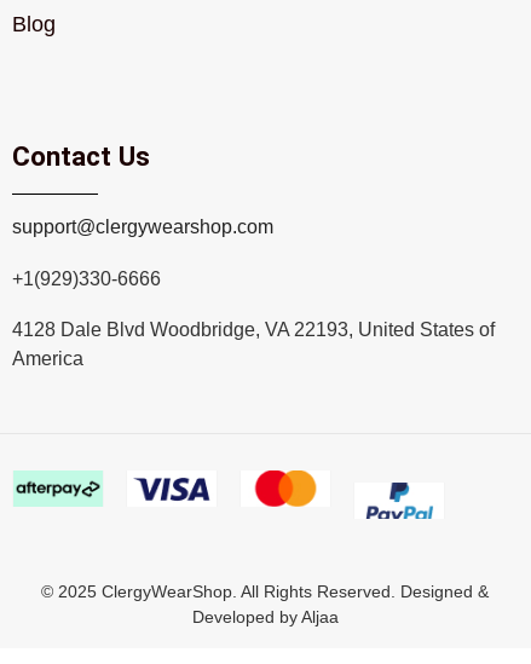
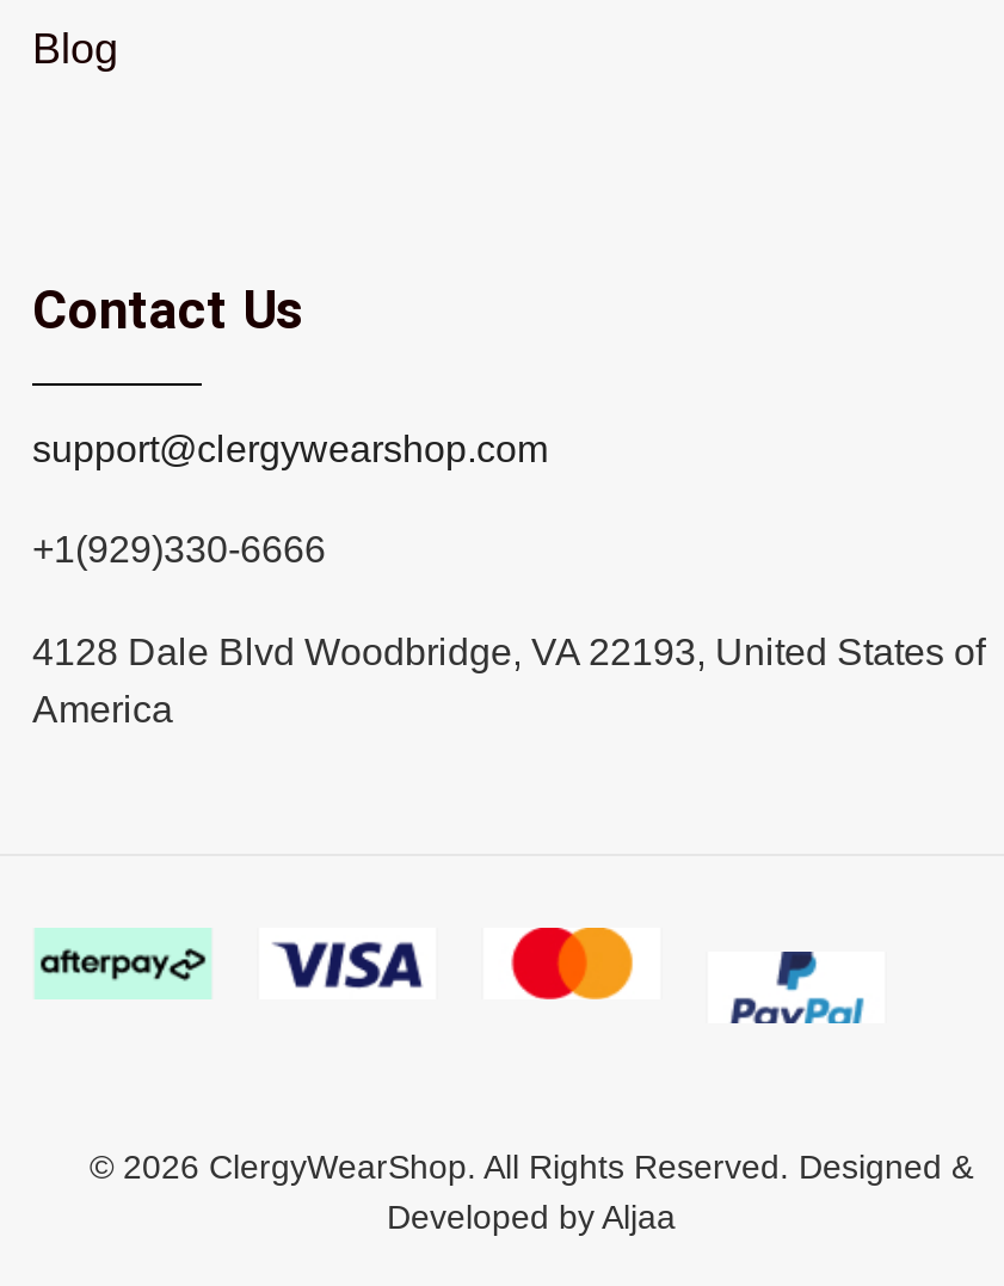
- © 2025 ClergyWearShop. All Rights Reserved. Designed &
+ © 2026 ClergyWearShop. All Rights Reserved. Designed &
